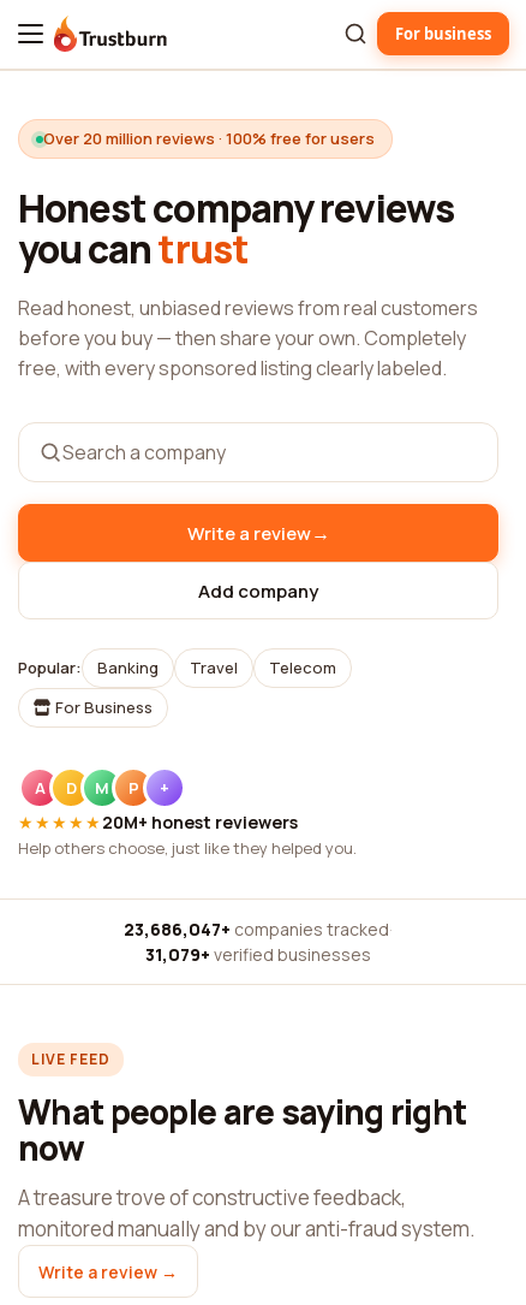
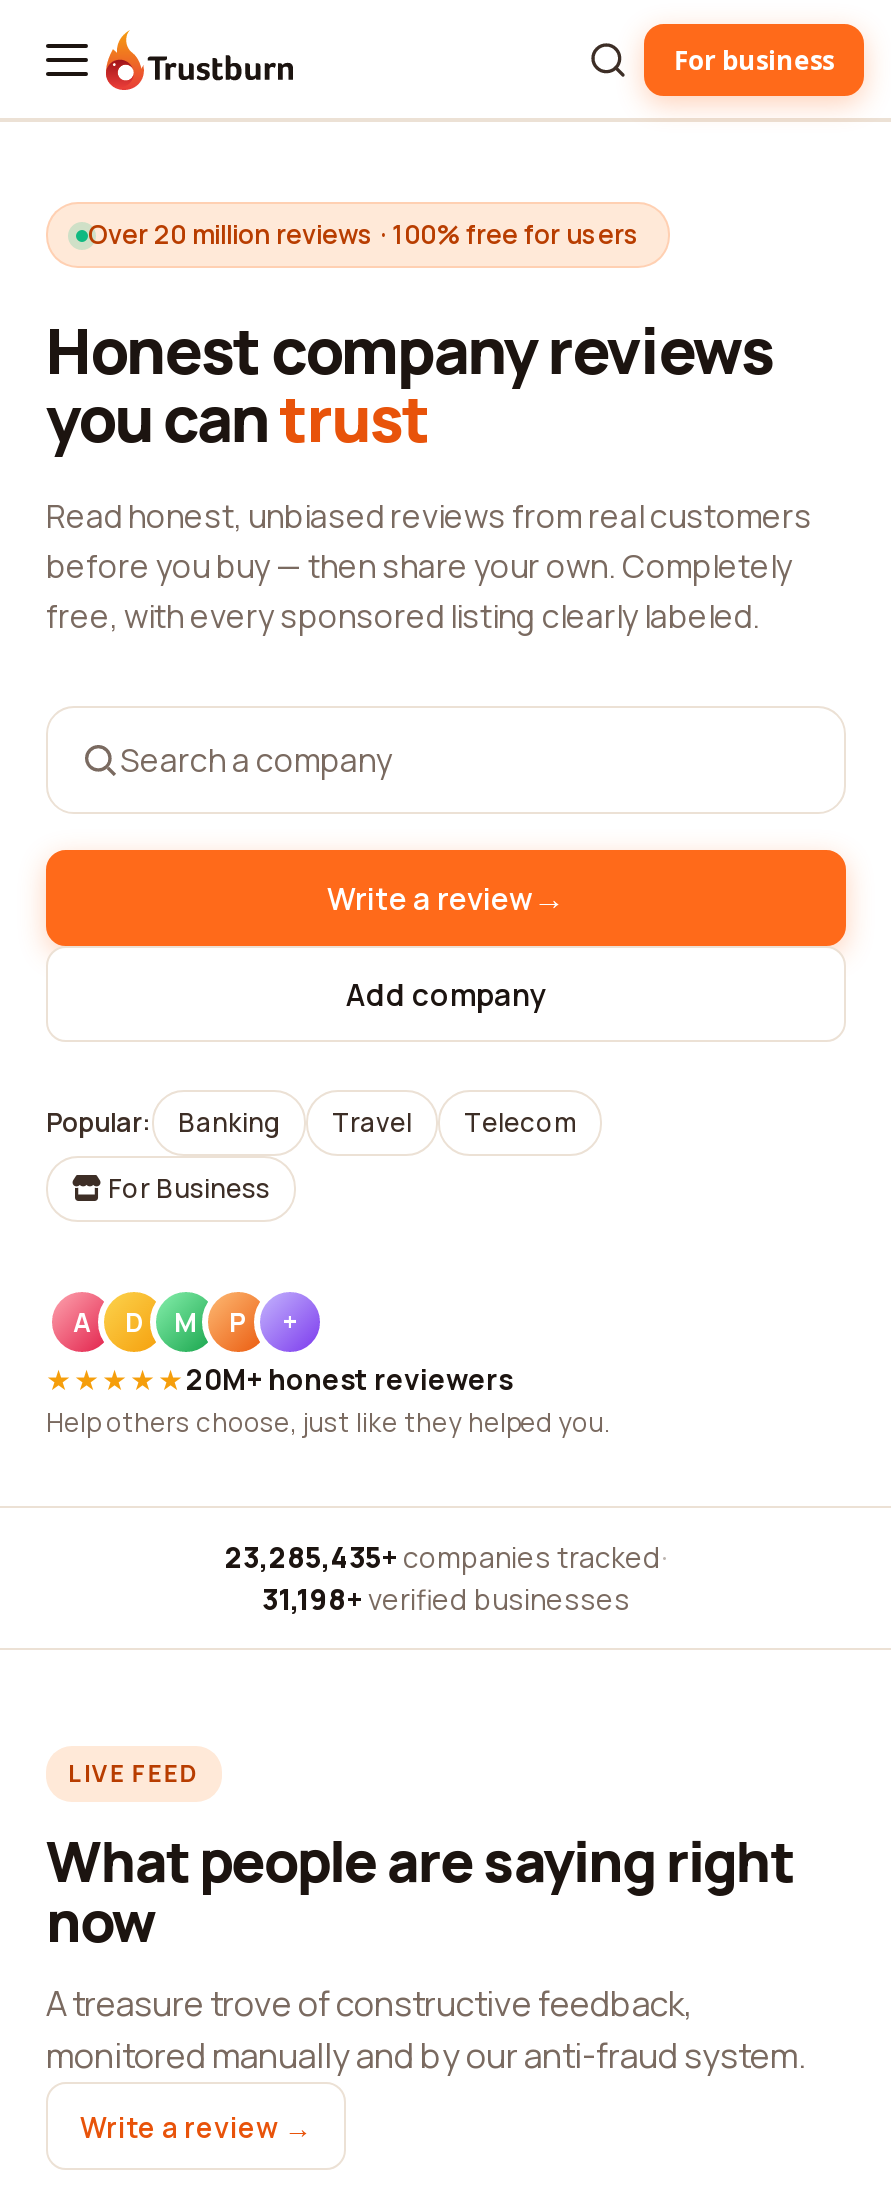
- 23,686,047+ companies tracked ·
+ 23,285,435+ companies tracked ·

- 31,079+ verified businesses
+ 31,198+ verified businesses
